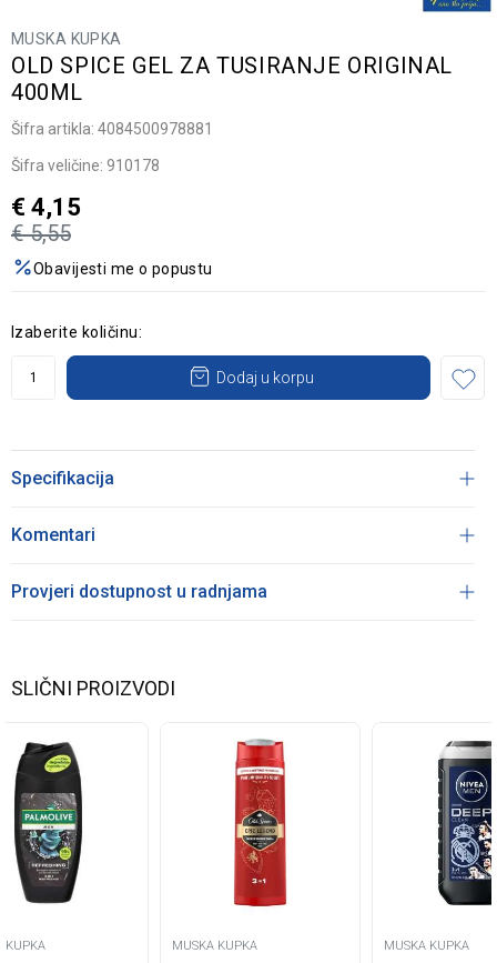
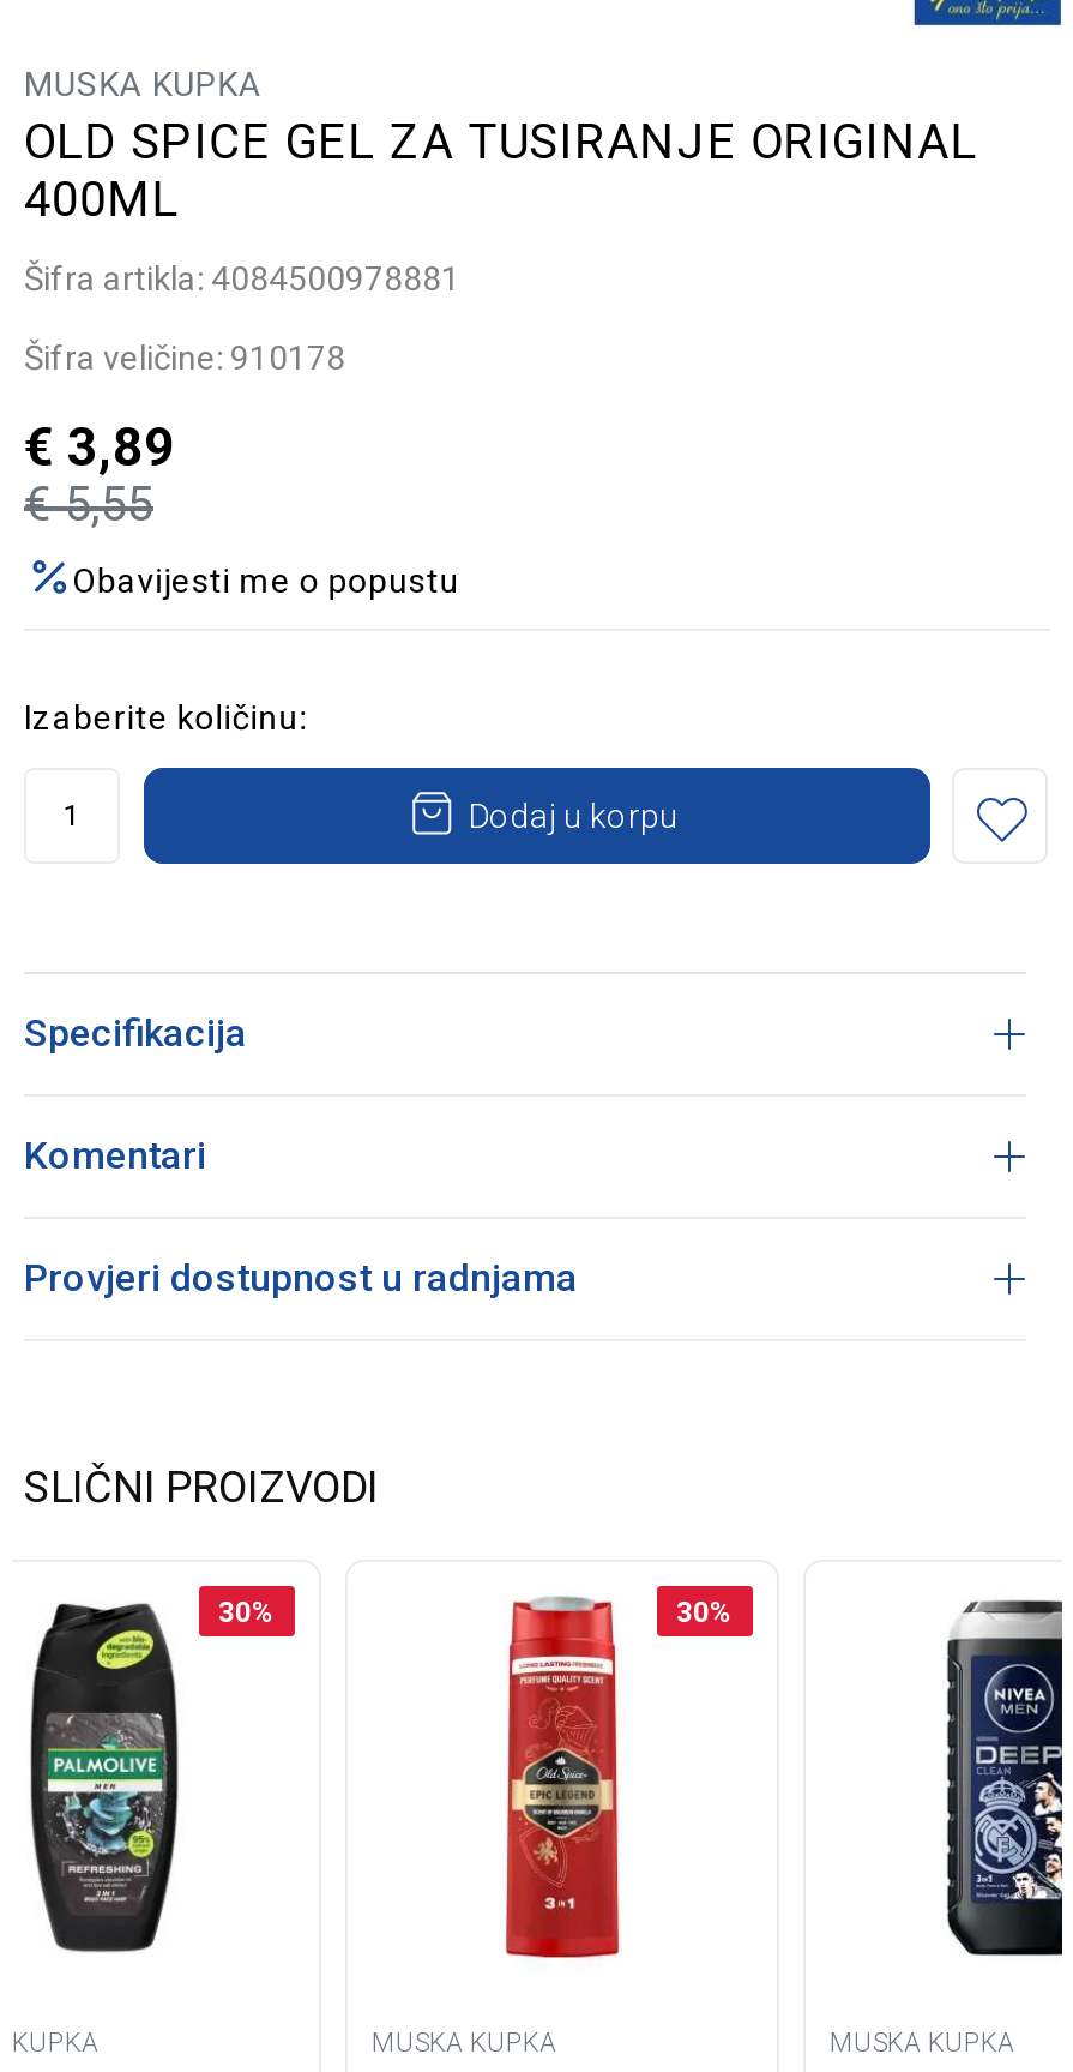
- €4,15
+ €3,89

+ 30%

+ 30%
